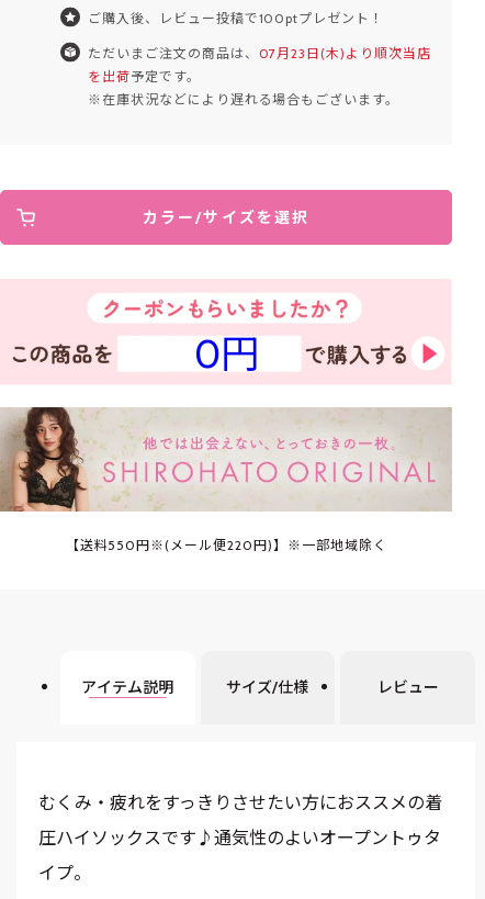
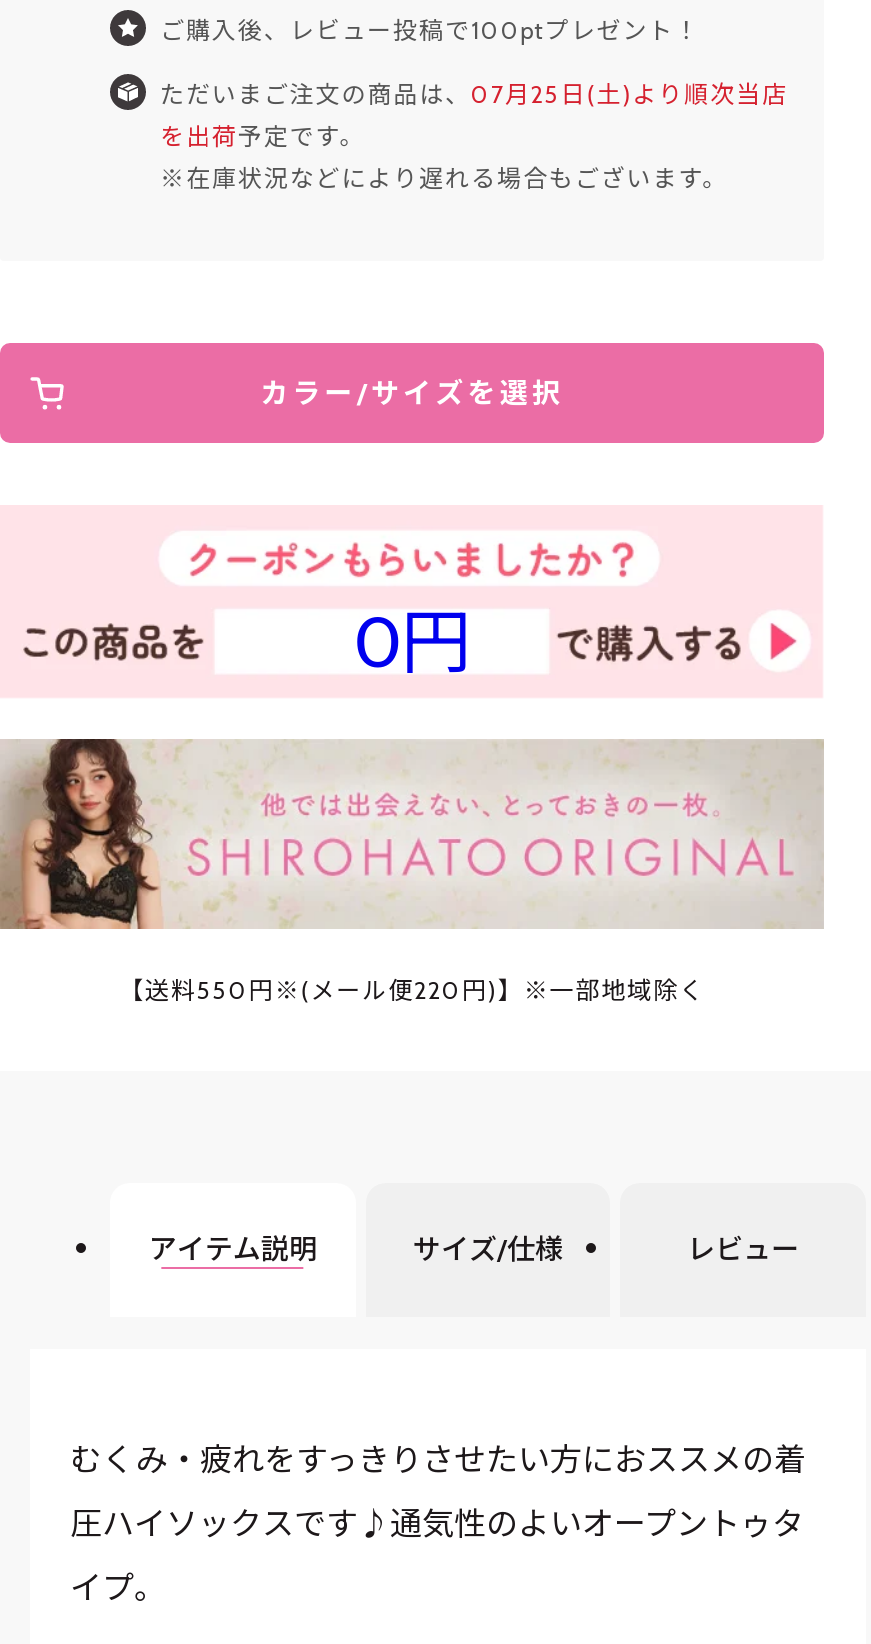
- ただいまご注文の商品は、07月23日(木)より順次当店
+ ただいまご注文の商品は、07月25日(土)より順次当店
